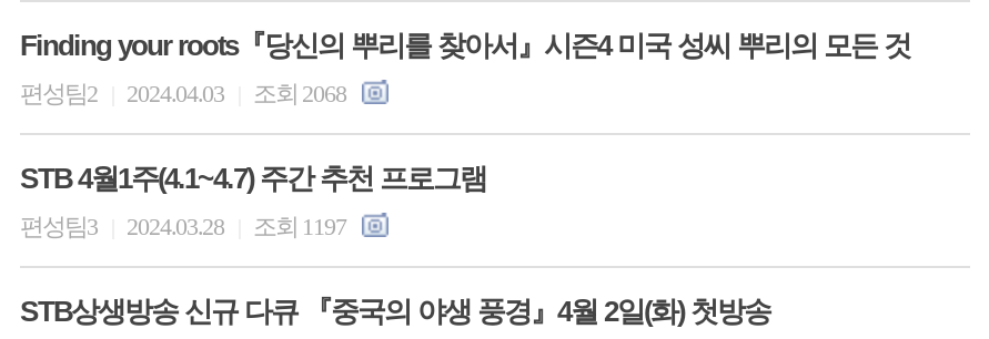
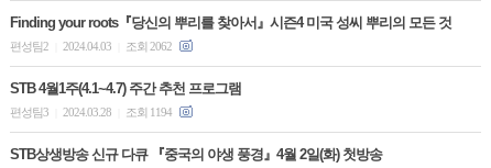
- 편성팀2 2024.04.03 조회 2068
+ 편성팀2 2024.04.03 조회 2062

- 편성팀3 2024.03.28 조회 1197
+ 편성팀3 2024.03.28 조회 1194
